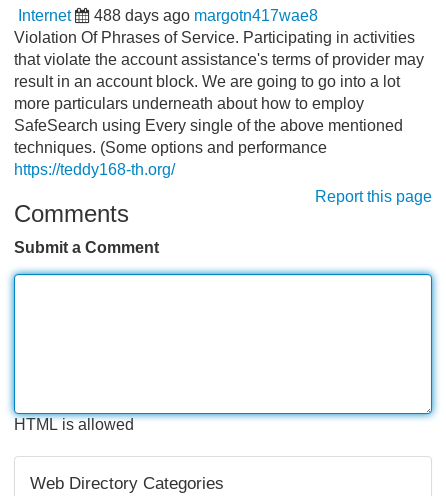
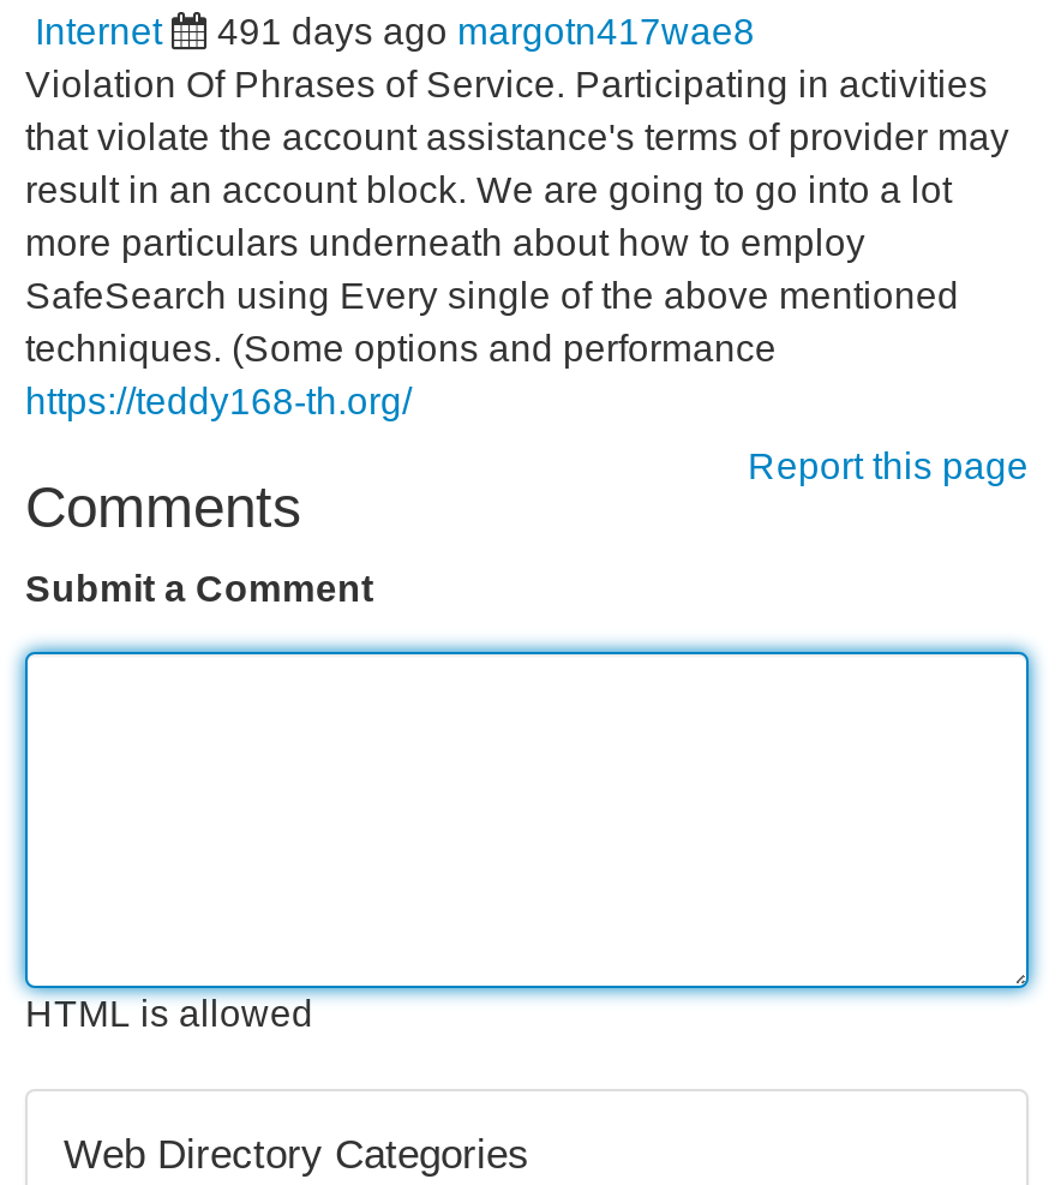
- 488 days ago margotn417wae8
+ 491 days ago margotn417wae8
